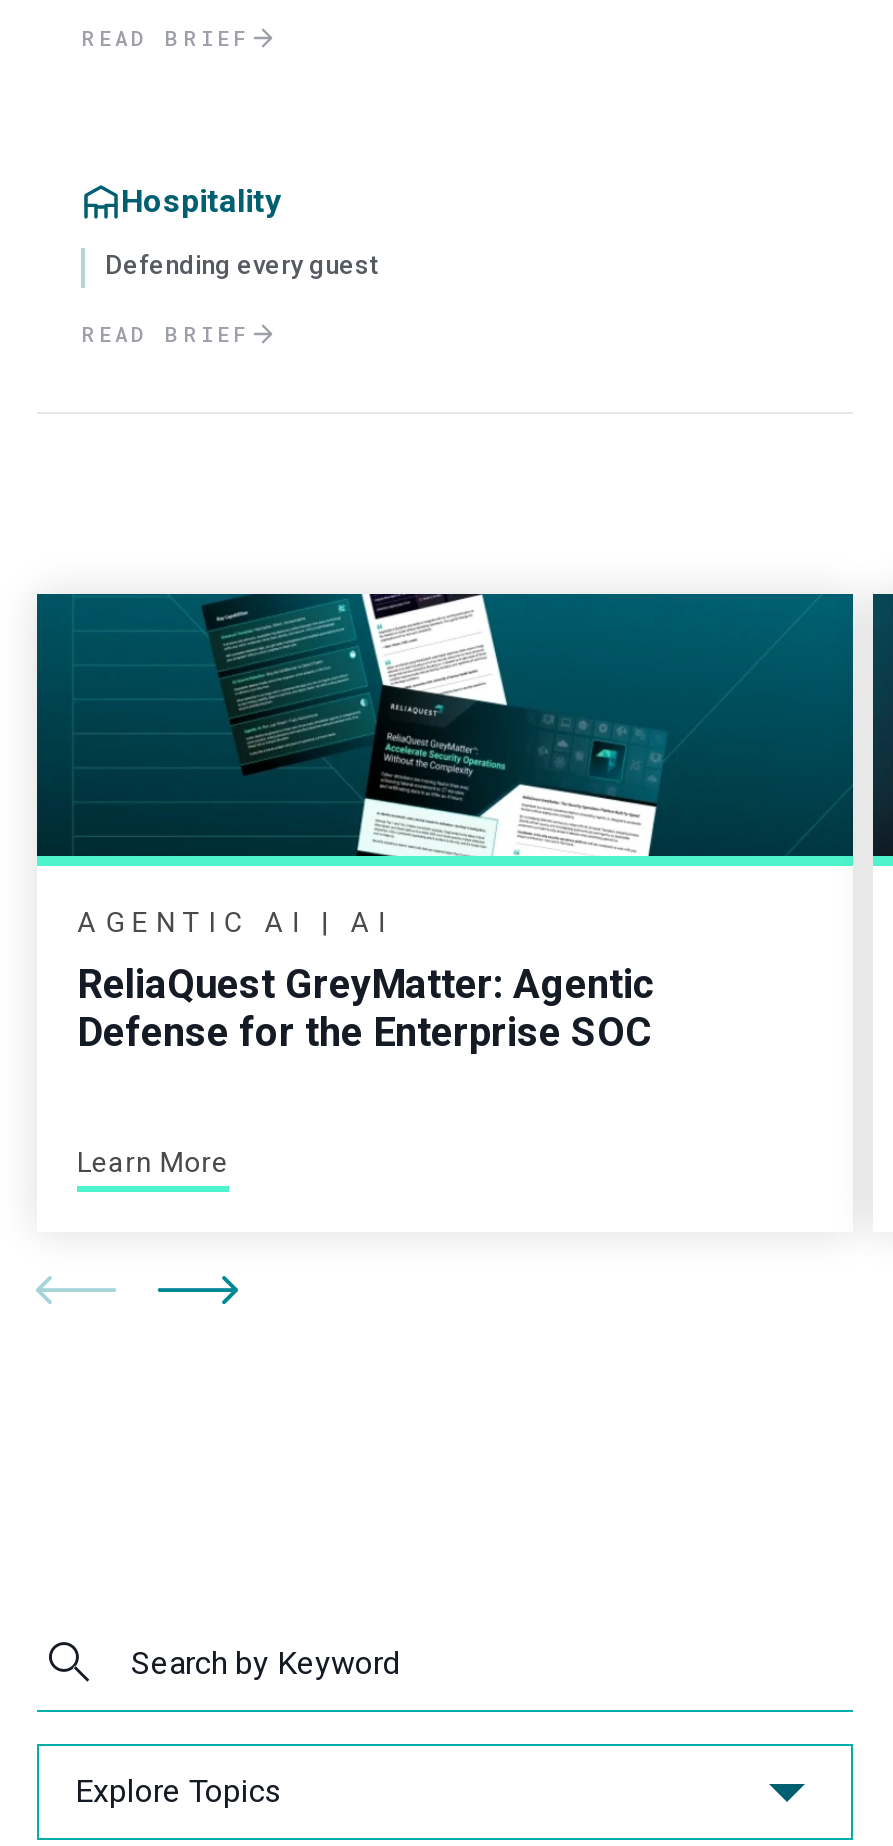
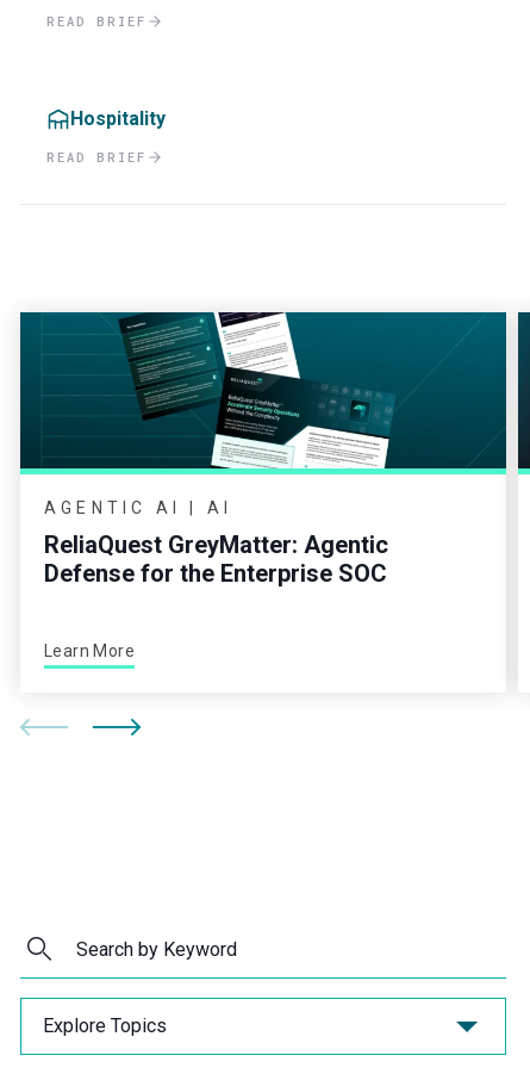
- Defending every guest
